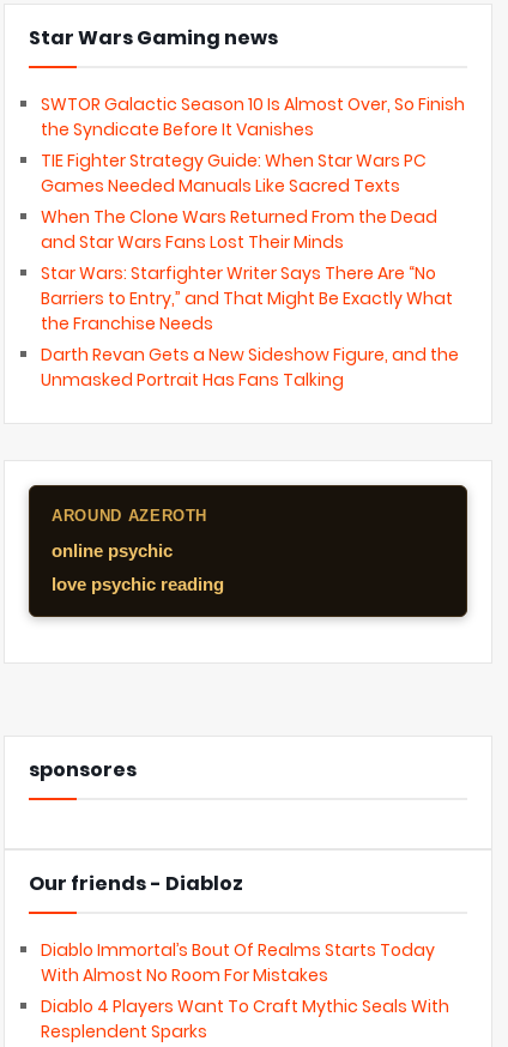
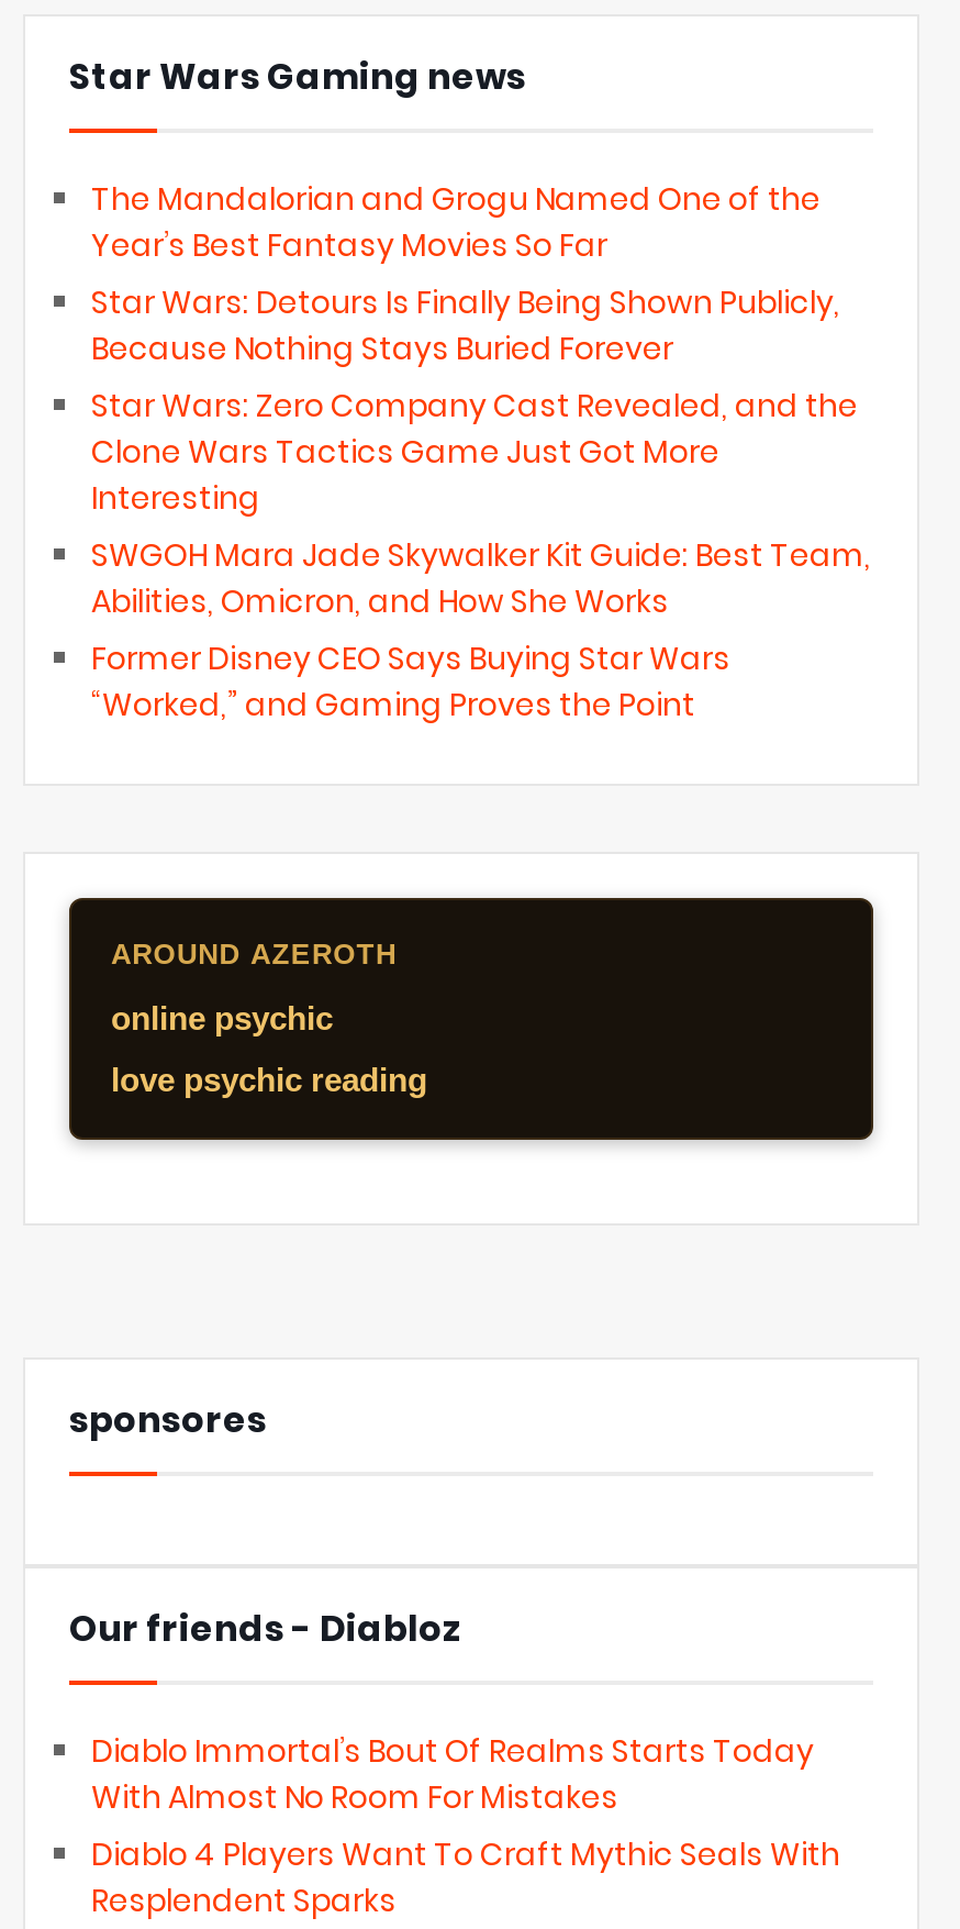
- SWTOR Galactic Season 10 Is Almost Over, So Finish
- the Syndicate Before It Vanishes
- TIE Fighter Strategy Guide: When Star Wars PC
- Games Needed Manuals Like Sacred Texts
- When The Clone Wars Returned From the Dead
- and Star Wars Fans Lost Their Minds
- Star Wars: Starfighter Writer Says There Are “No
- Barriers to Entry,” and That Might Be Exactly What
- the Franchise Needs
- Darth Revan Gets a New Sideshow Figure, and the
- Unmasked Portrait Has Fans Talking
+ The Mandalorian and Grogu Named One of the
+ Year’s Best Fantasy Movies So Far
+ Star Wars: Detours Is Finally Being Shown Publicly,
+ Because Nothing Stays Buried Forever
+ Star Wars: Zero Company Cast Revealed, and the
+ Clone Wars Tactics Game Just Got More
+ Interesting
+ SWGOH Mara Jade Skywalker Kit Guide: Best Team,
+ Abilities, Omicron, and How She Works
+ Former Disney CEO Says Buying Star Wars
+ “Worked,” and Gaming Proves the Point
